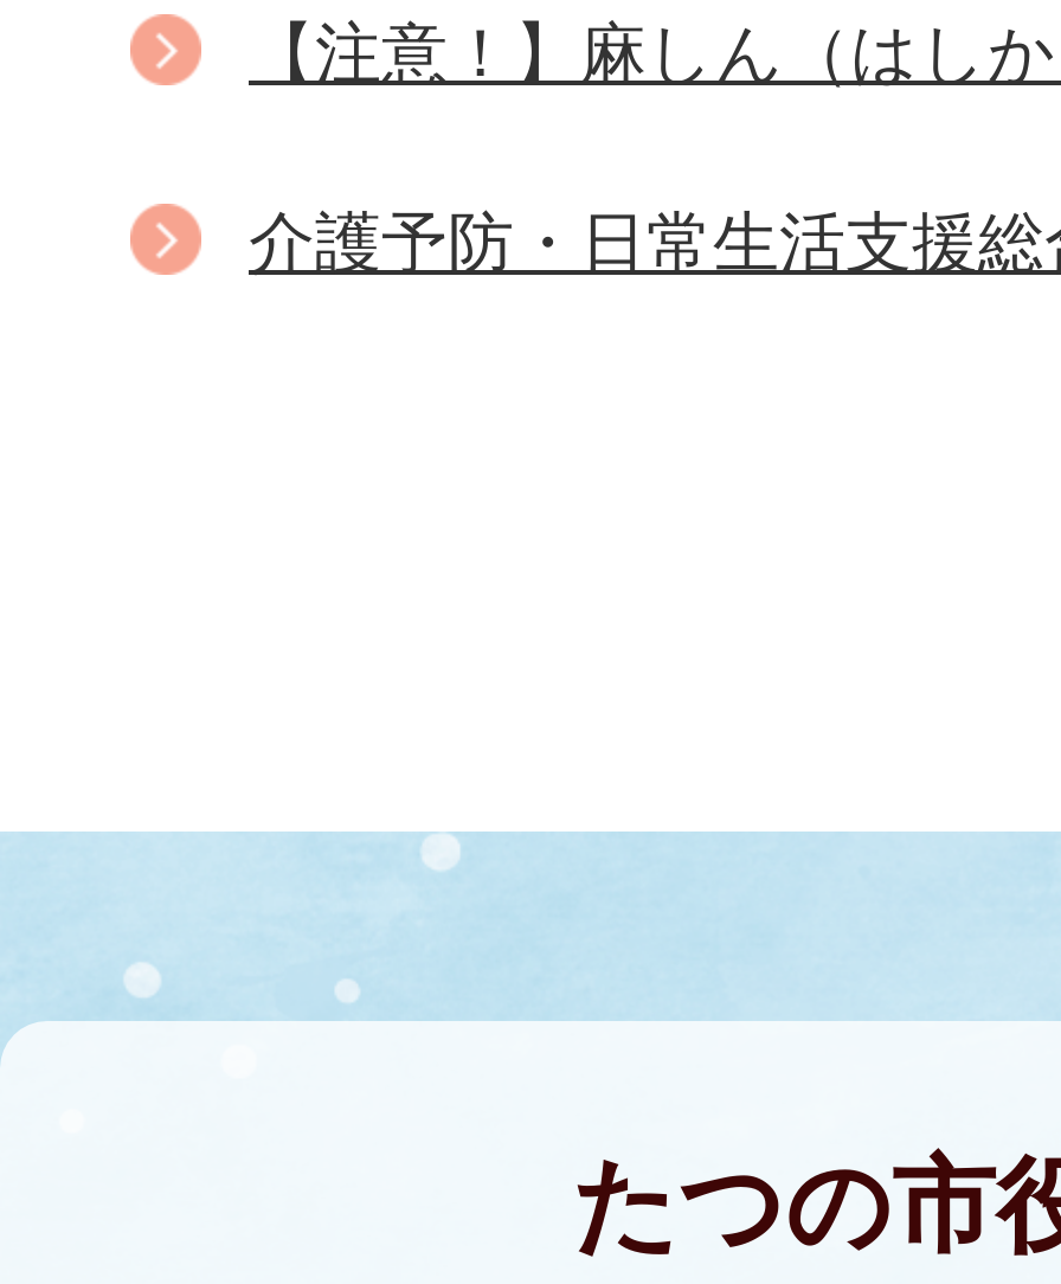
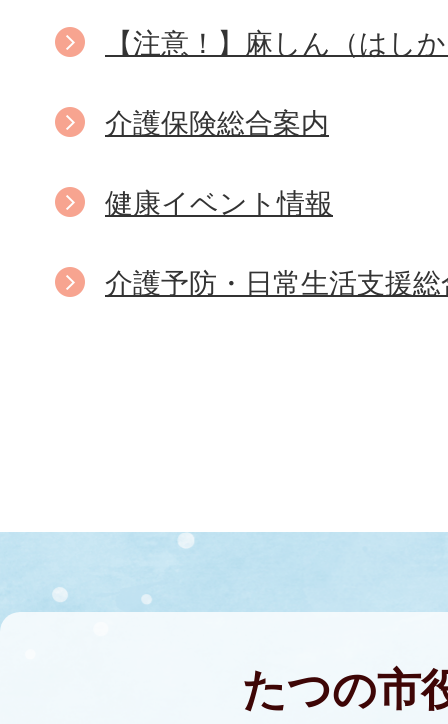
+ 介護保険総合案内
+ 健康イベント情報
